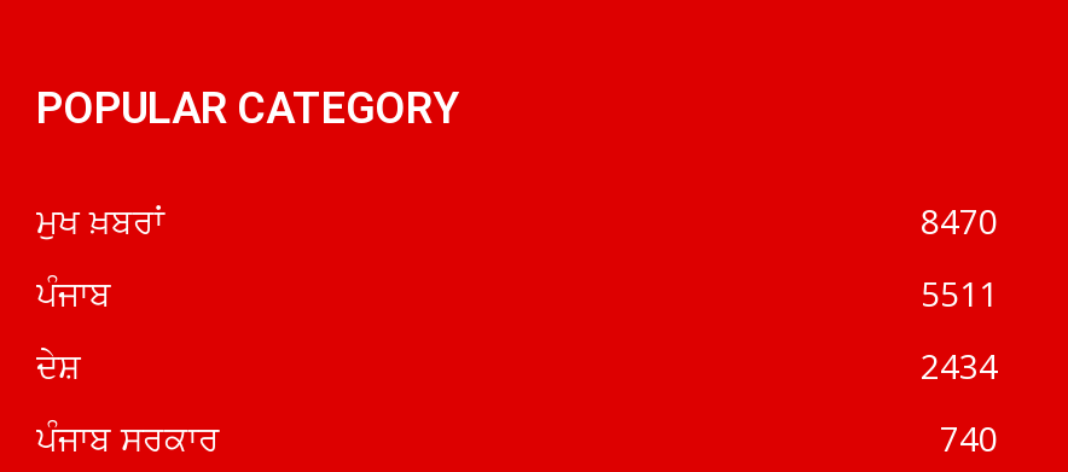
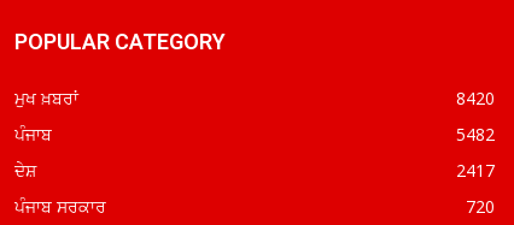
- 8470
+ 8420

- 5511
+ 5482

- 2434
+ 2417

- 740
+ 720
